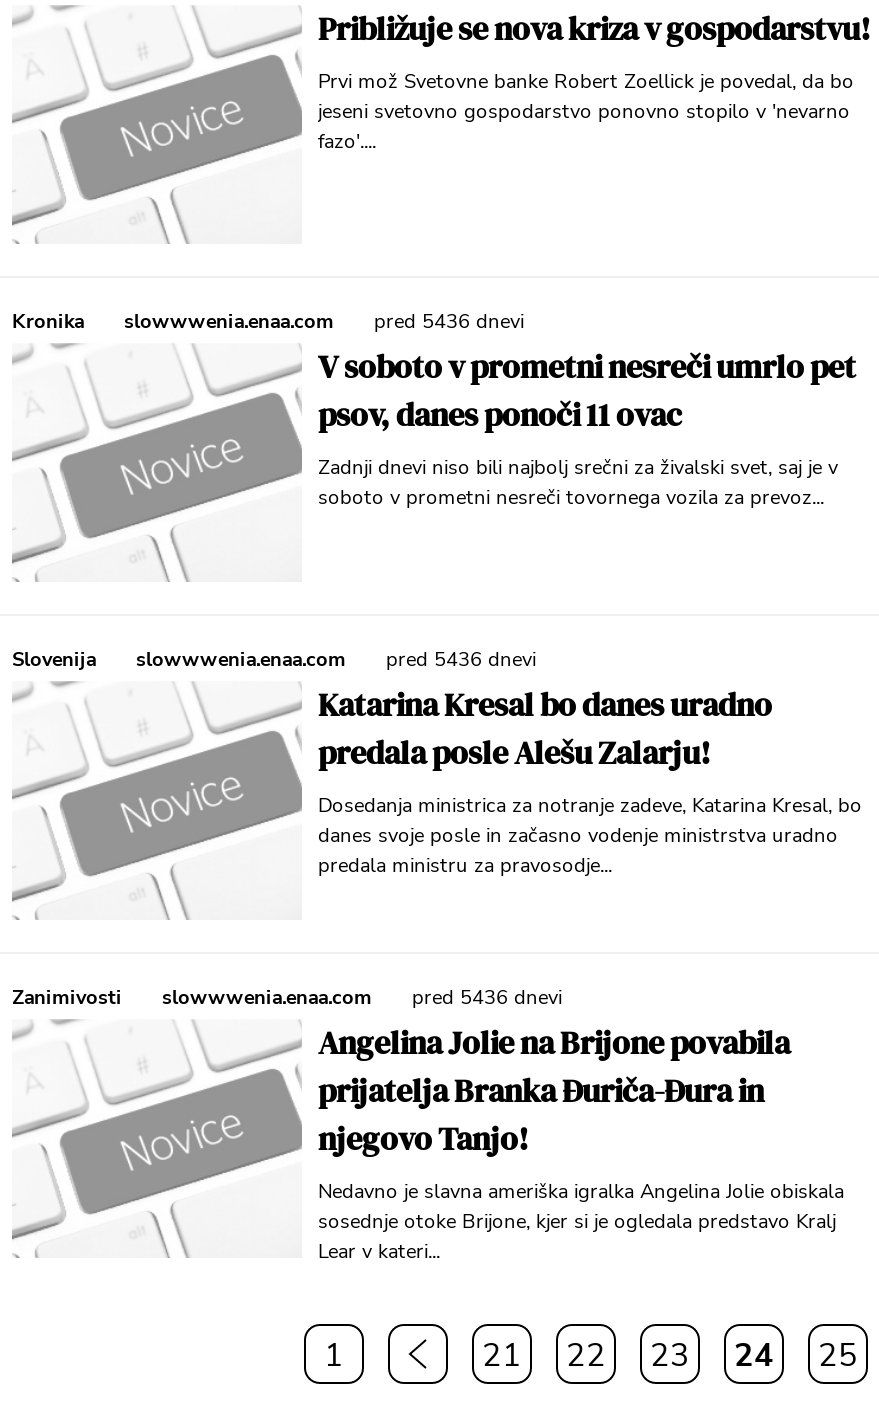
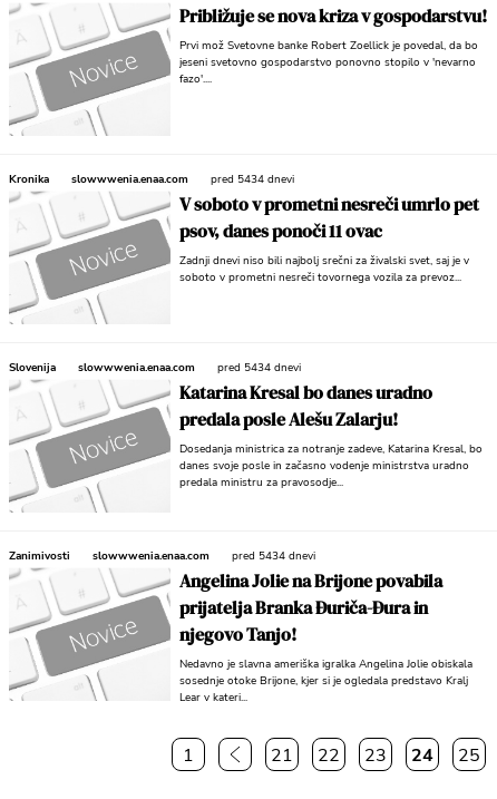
- Kronika slowwwenia.enaa.com pred 5436 dnevi
+ Kronika slowwwenia.enaa.com pred 5434 dnevi

- Slovenija slowwwenia.enaa.com pred 5436 dnevi
+ Slovenija slowwwenia.enaa.com pred 5434 dnevi

- Zanimivosti slowwwenia.enaa.com pred 5436 dnevi
+ Zanimivosti slowwwenia.enaa.com pred 5434 dnevi
